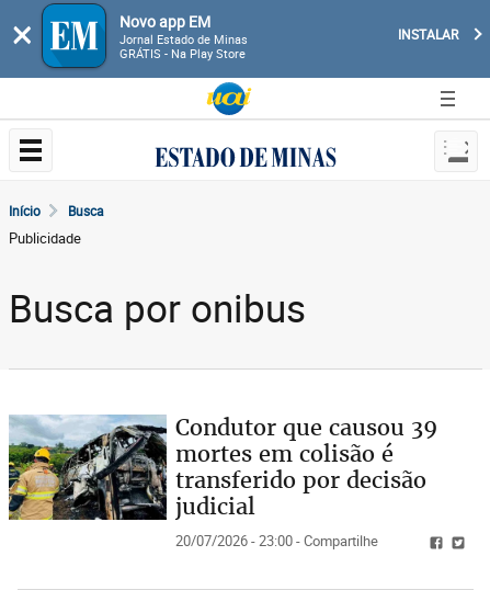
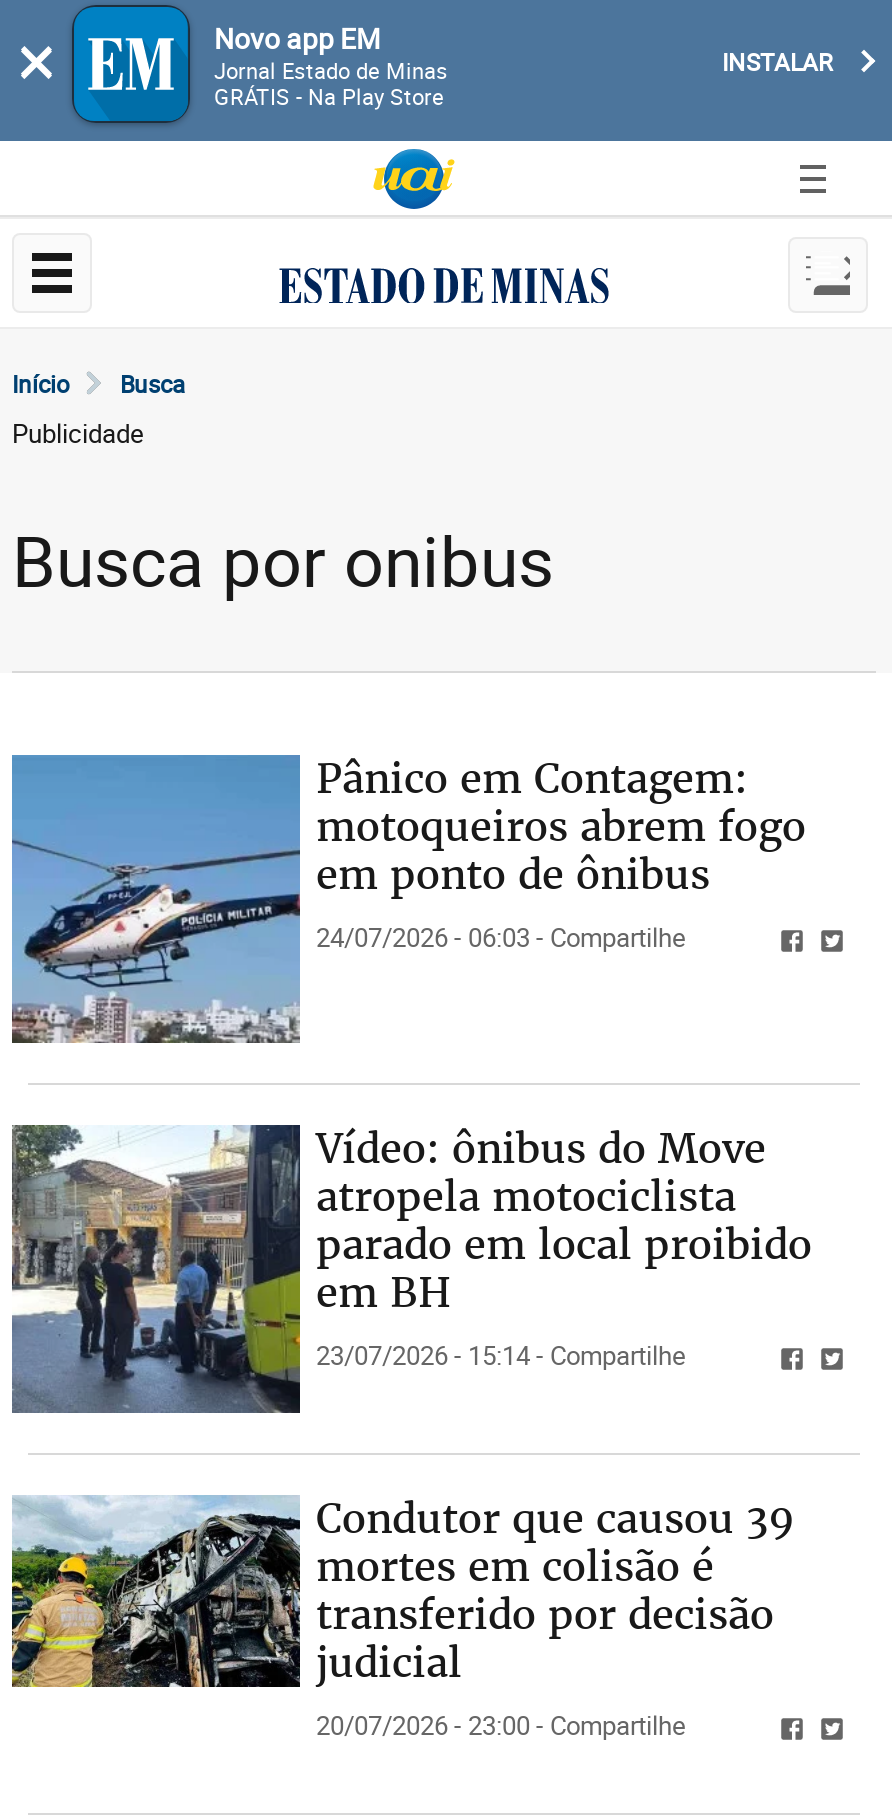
+ [image]
+ Pânico em Contagem:
+ motoqueiros abrem fogo
+ em ponto de ônibus
+ 24/07/2026 - 06:03 - Compartilhe

+ [image]
+ Vídeo: ônibus do Move
+ atropela motociclista
+ parado em local proibido
+ em BH
+ 23/07/2026 - 15:14 - Compartilhe
